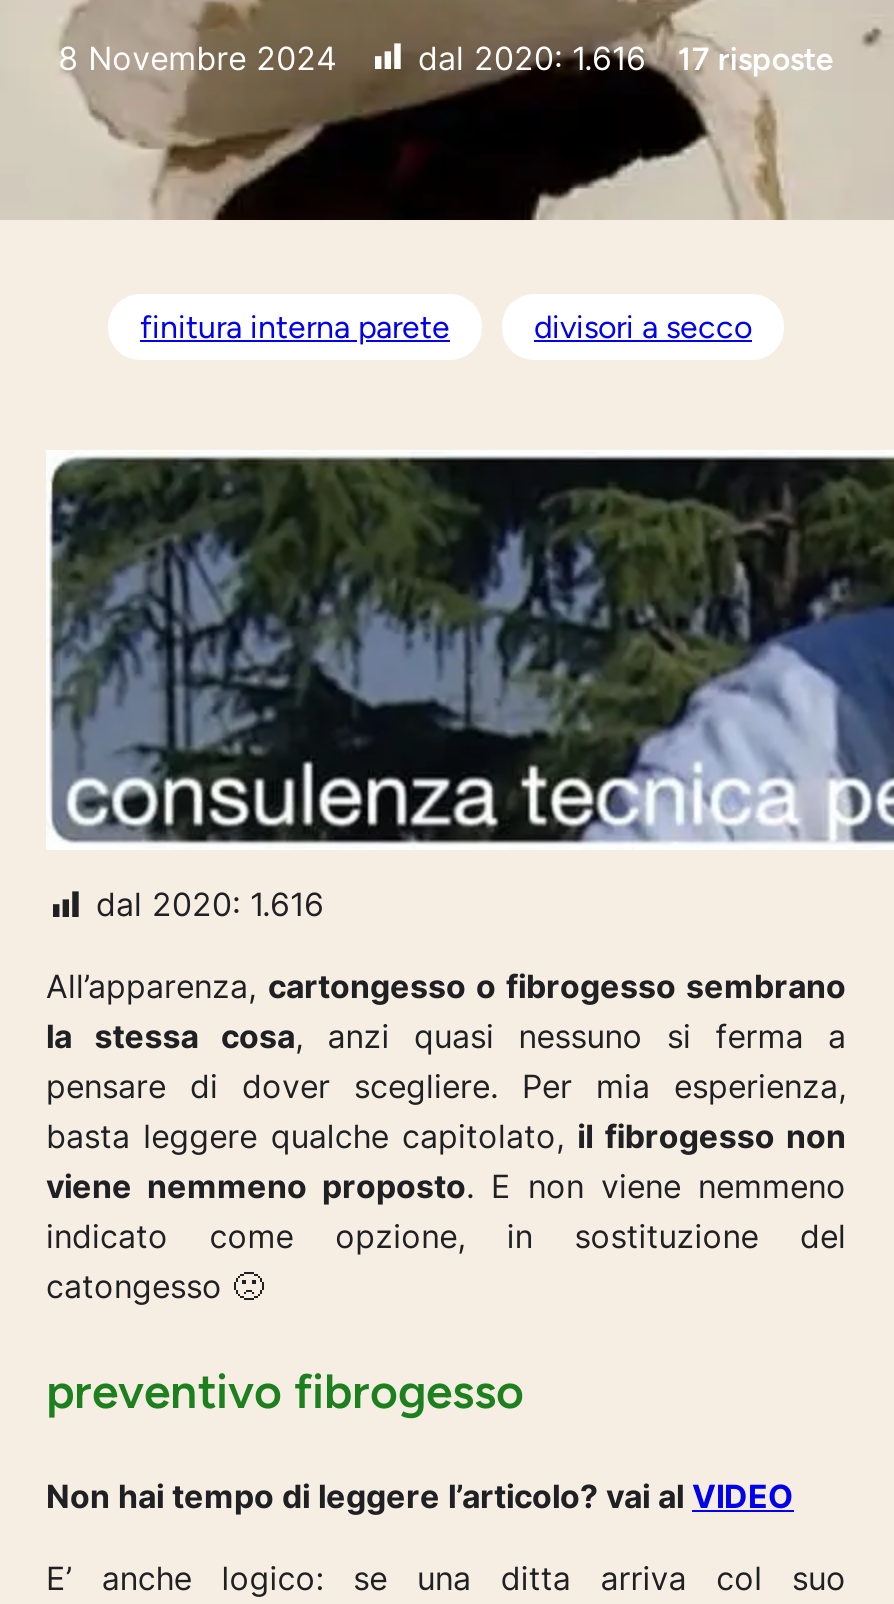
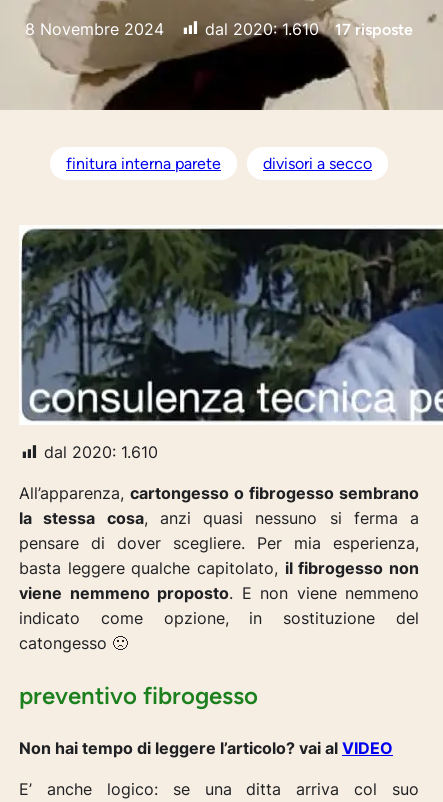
- dal 2020: 1.616 17 risposte
+ dal 2020: 1.610 17 risposte

- dal 2020: 1.616
+ dal 2020: 1.610
